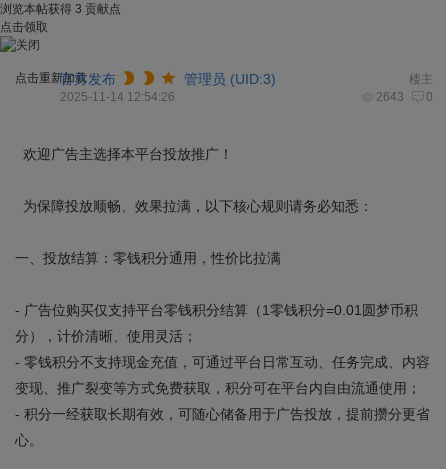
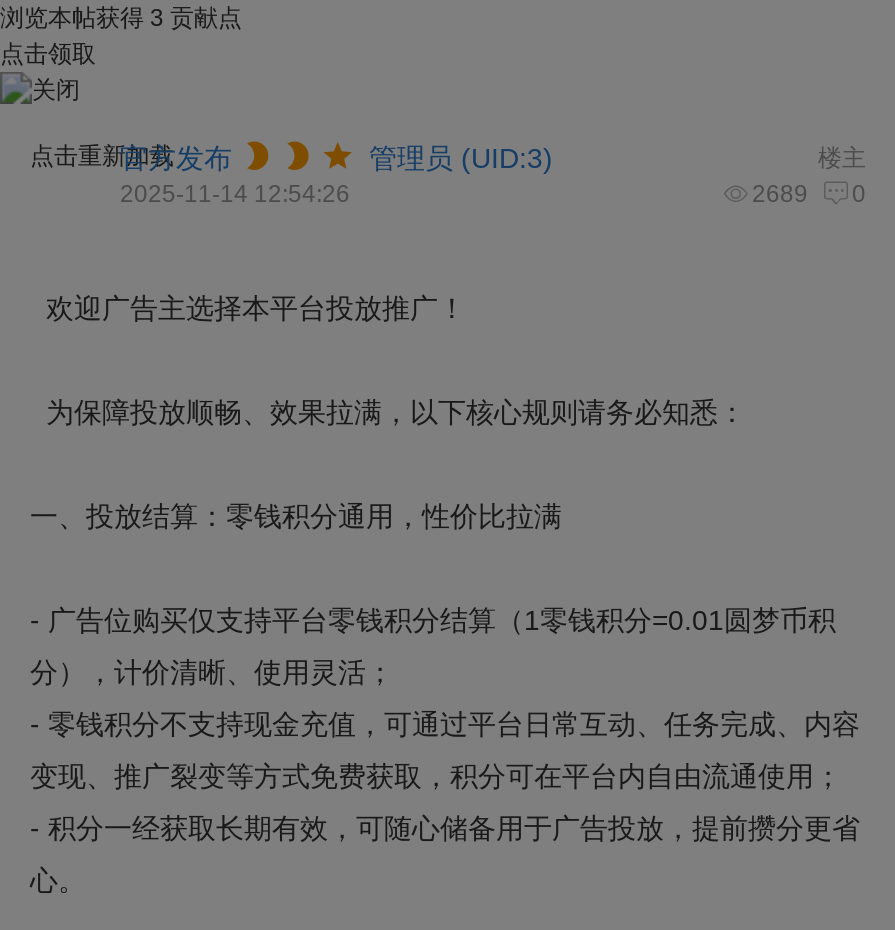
- 2643 0
+ 2689 0
